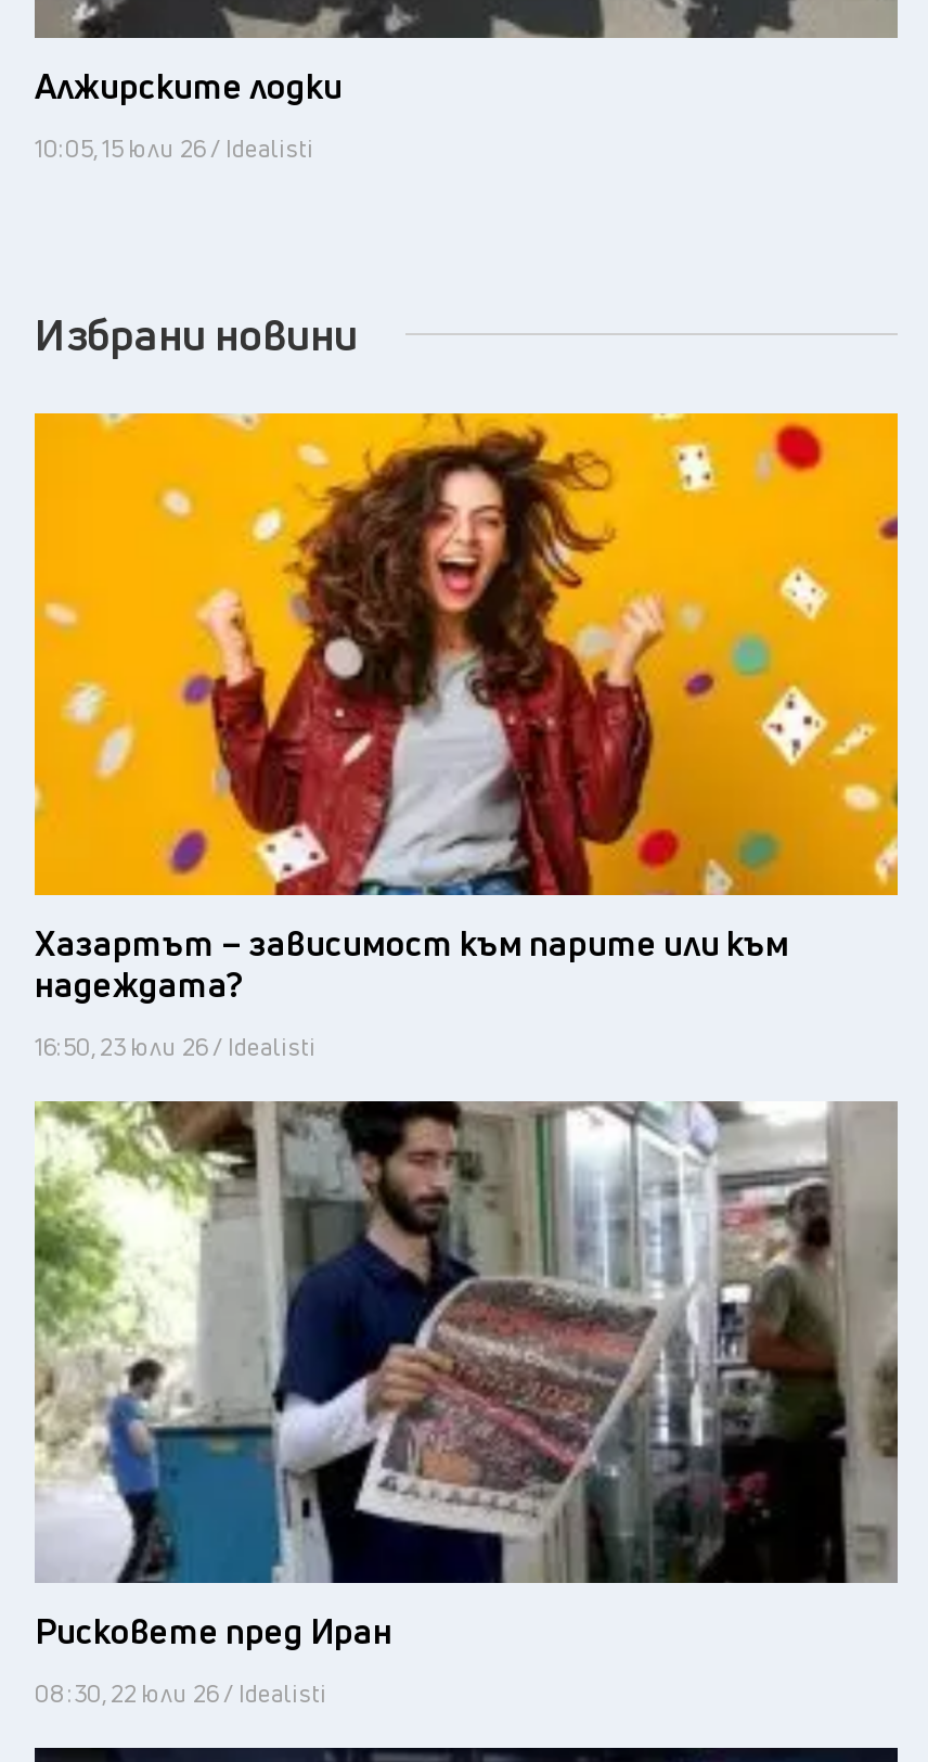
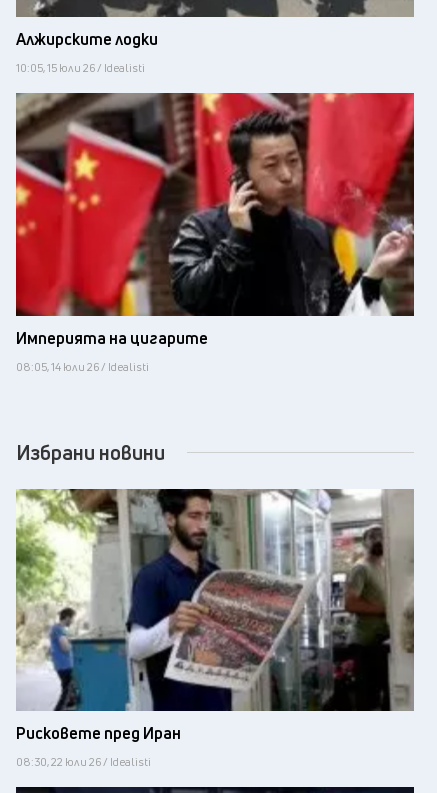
+ Империята на цигарите
+ 08:05, 14 юли 26 / Idealisti

moved down: Избрани новини

- [image]
+ [image]

- Хазартът – зависимост към парите или към
- надеждата?
- 16:50, 23 юли 26 / Idealisti
